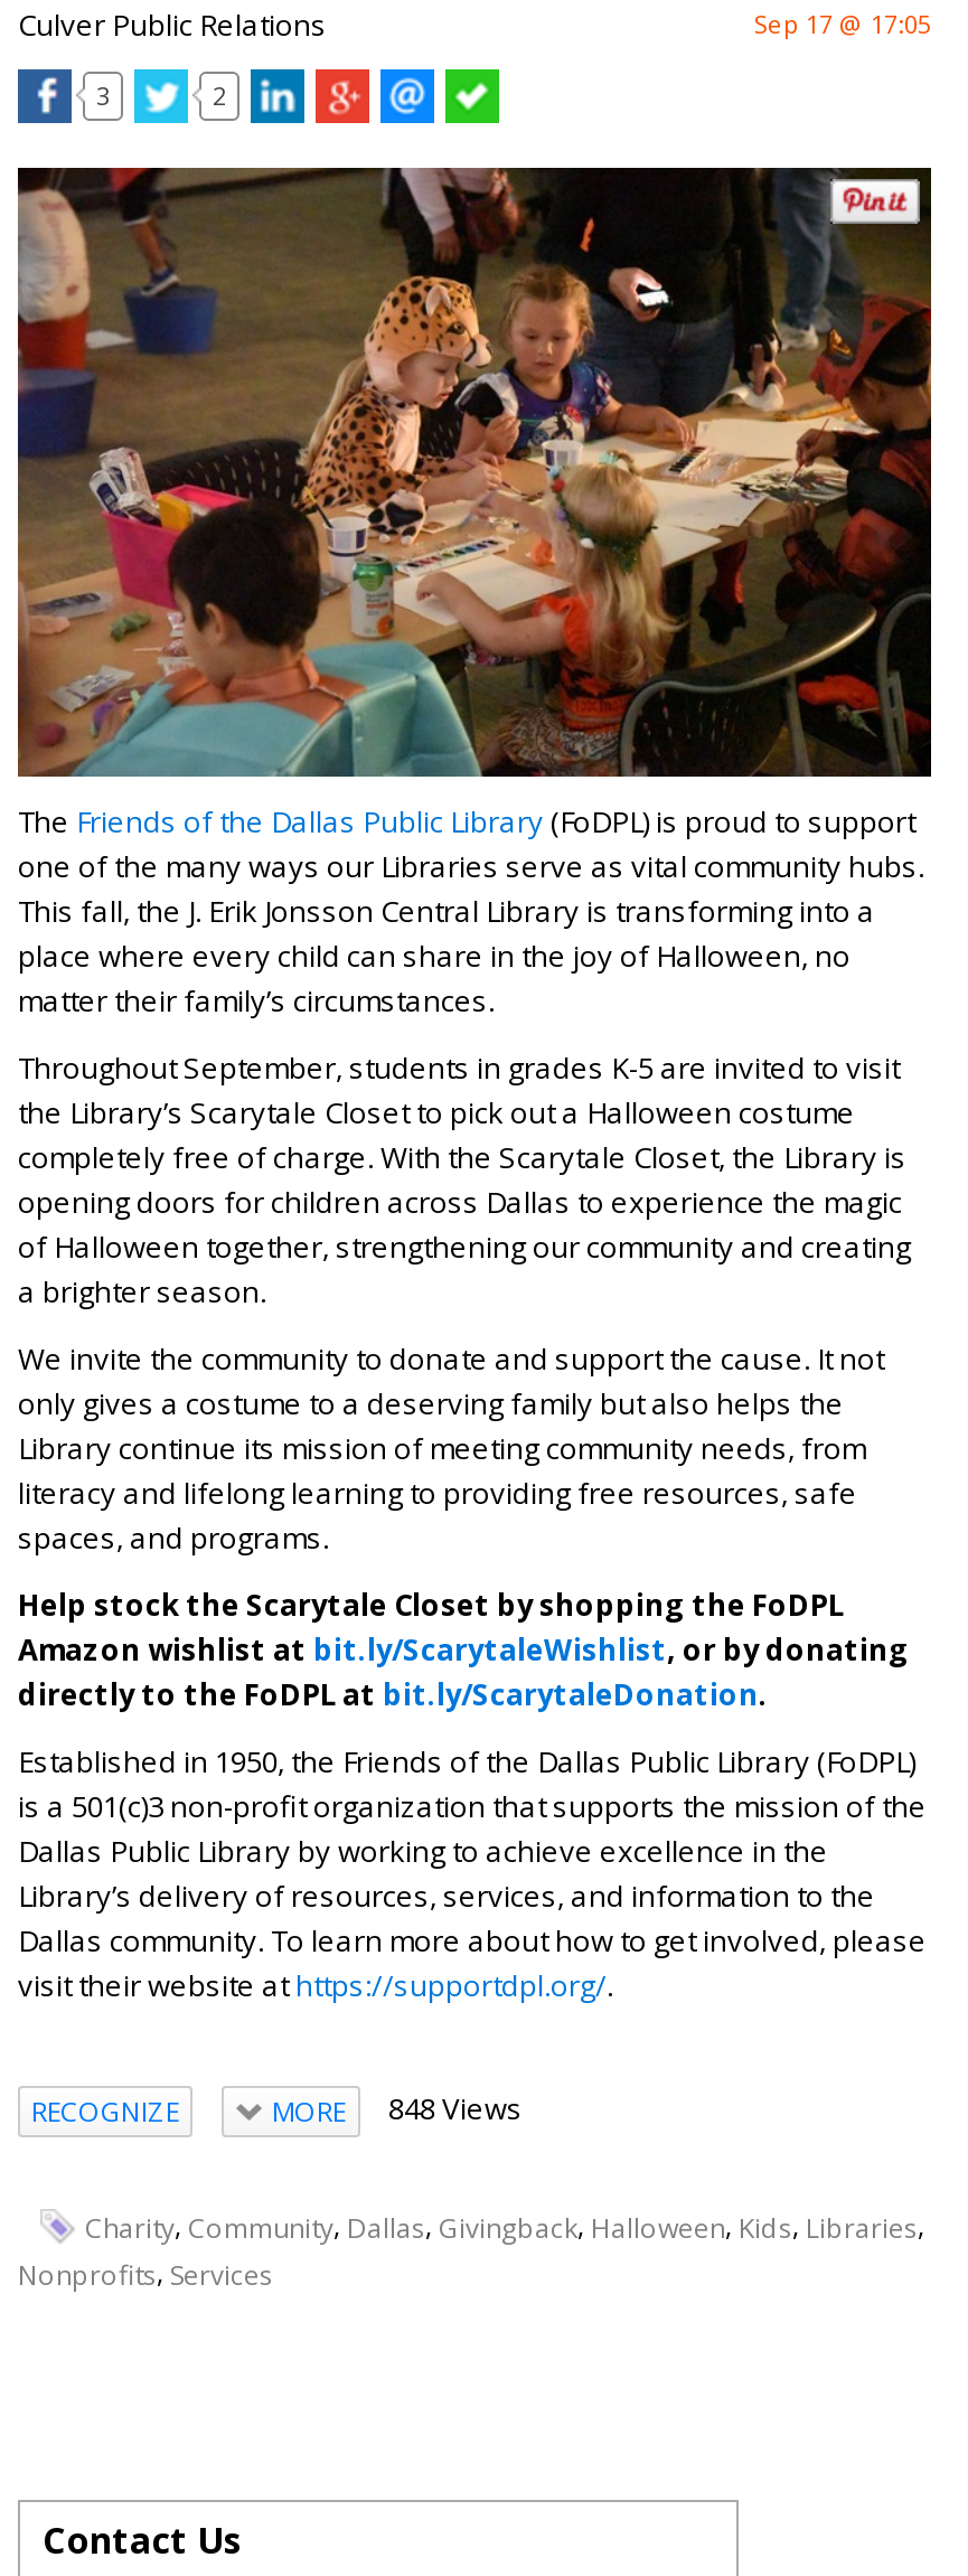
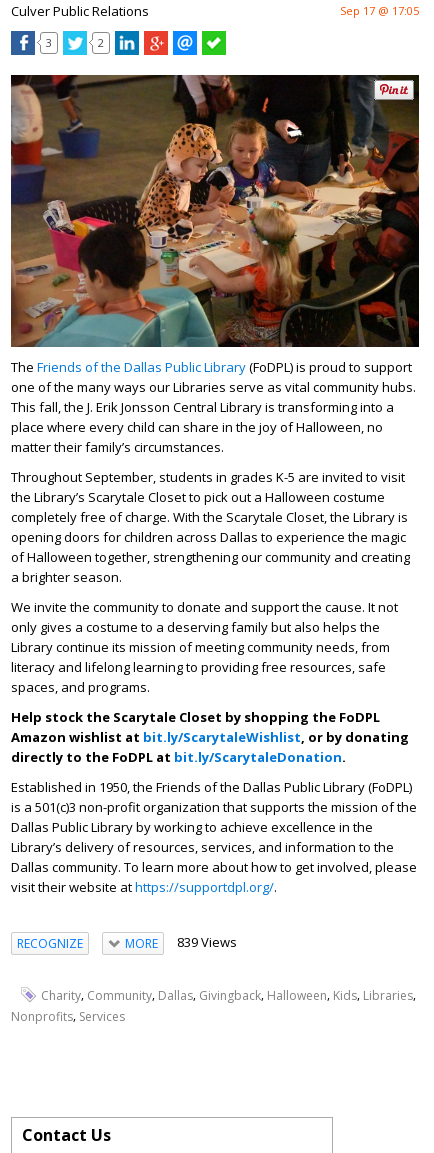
- MORE 848 Views
+ MORE 839 Views
